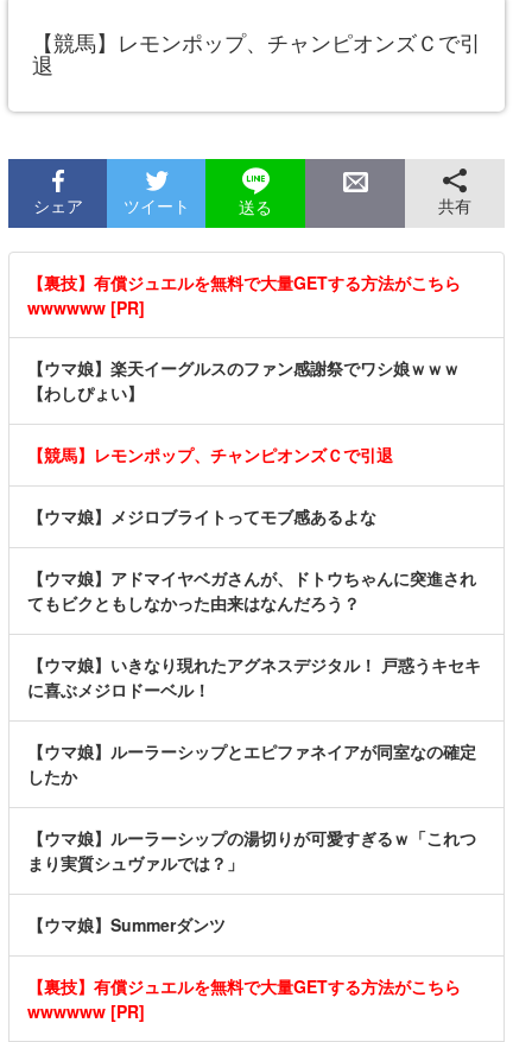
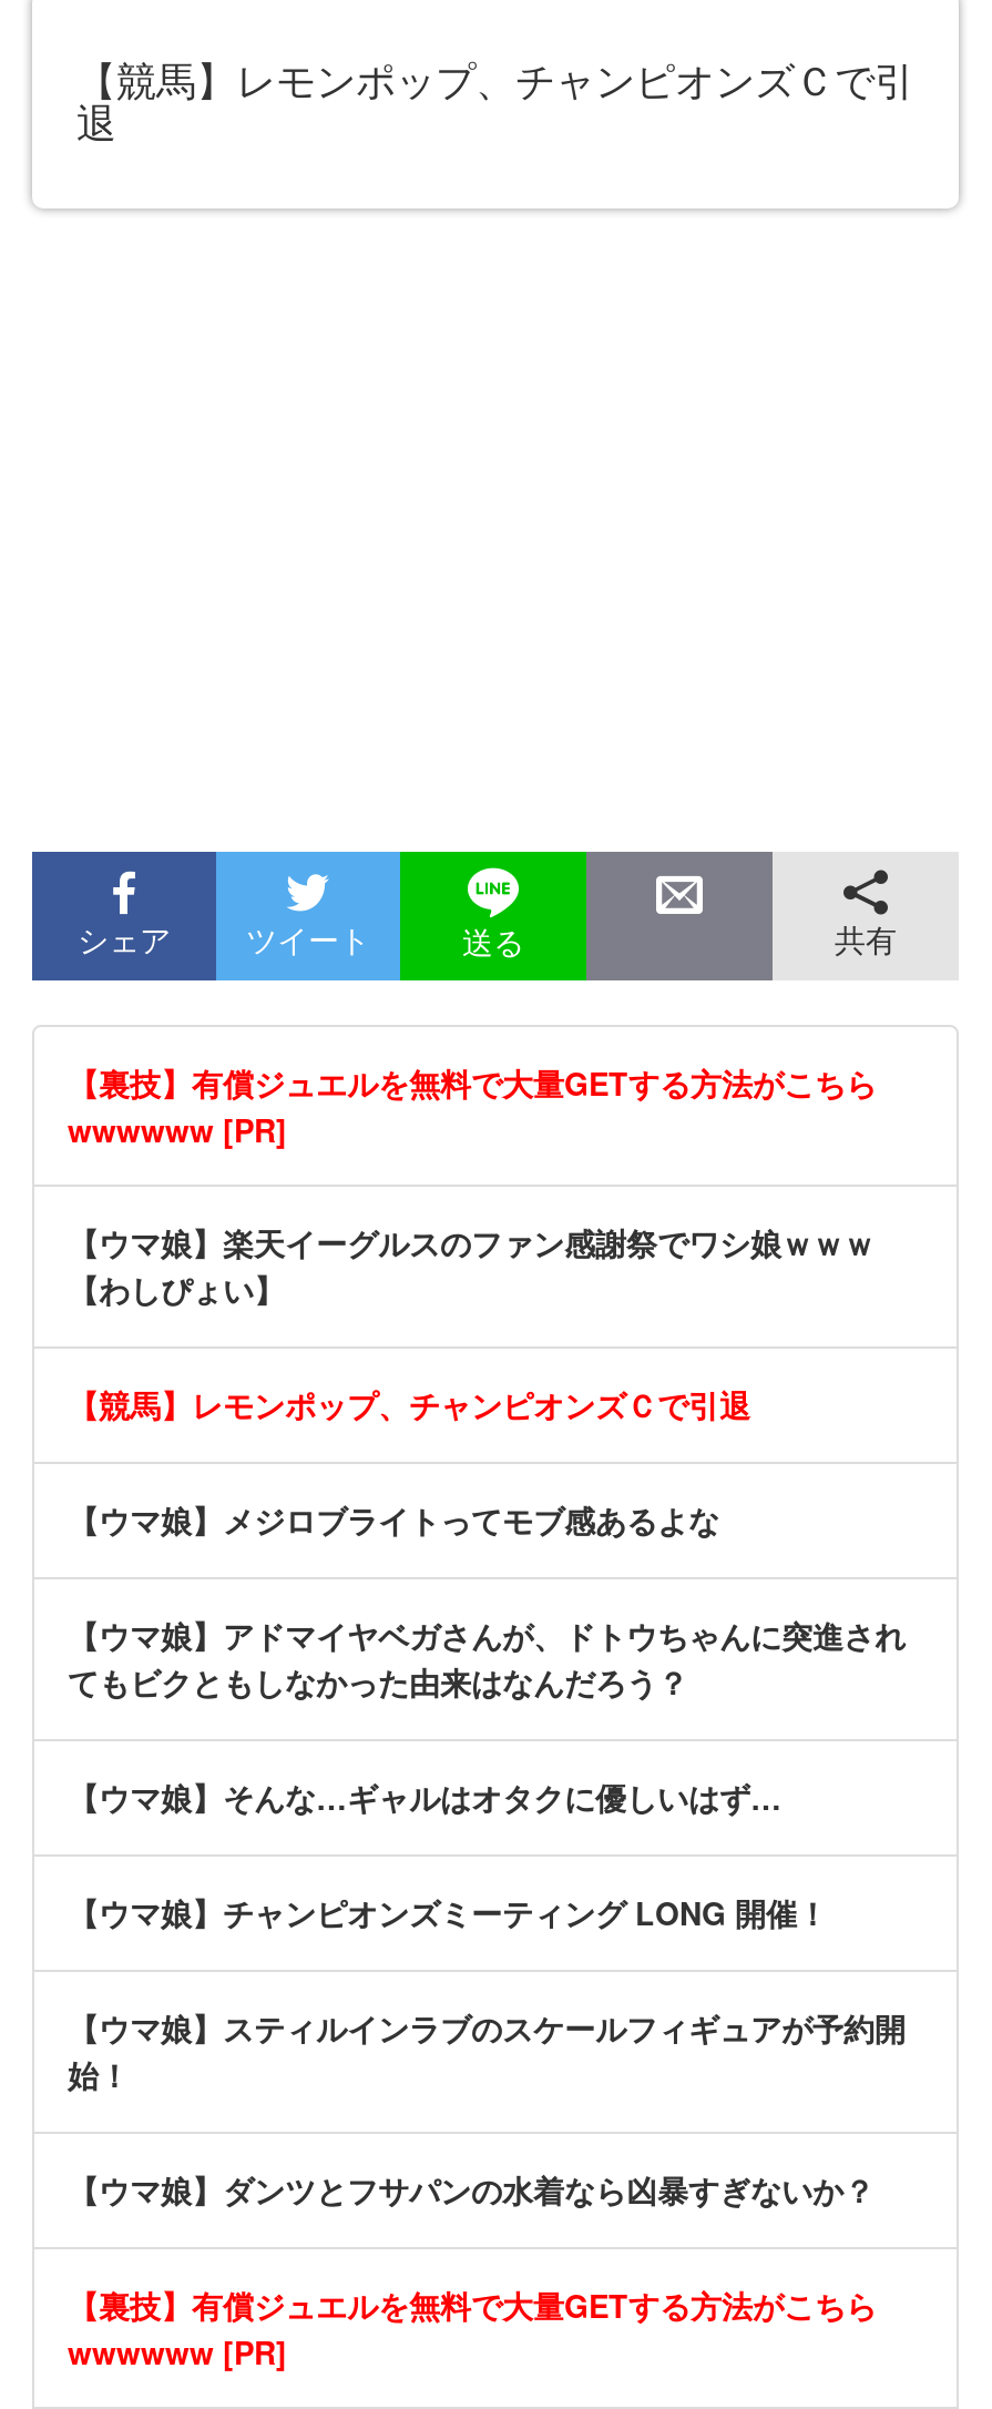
moved down: シェア | ツイート | 送る | ... | 【ウマ娘】アドマイヤベガさんが、ドトウちゃんに突進され | てもビクともしなかった由来はなんだろう？

- 【ウマ娘】いきなり現れたアグネスデジタル！ 戸惑うキセキ
- に喜ぶメジロドーベル！
+ 【ウマ娘】そんな…ギャルはオタクに優しいはず…

- 【ウマ娘】ルーラーシップとエピファネイアが同室なの確定
- したか
+ 【ウマ娘】チャンピオンズミーティング LONG 開催！

- 【ウマ娘】ルーラーシップの湯切りが可愛すぎるｗ「これつ
- まり実質シュヴァルでは？」
+ 【ウマ娘】スティルインラブのスケールフィギュアが予約開
+ 始！

- 【ウマ娘】Summerダンツ
+ 【ウマ娘】ダンツとフサパンの水着なら凶暴すぎないか？
